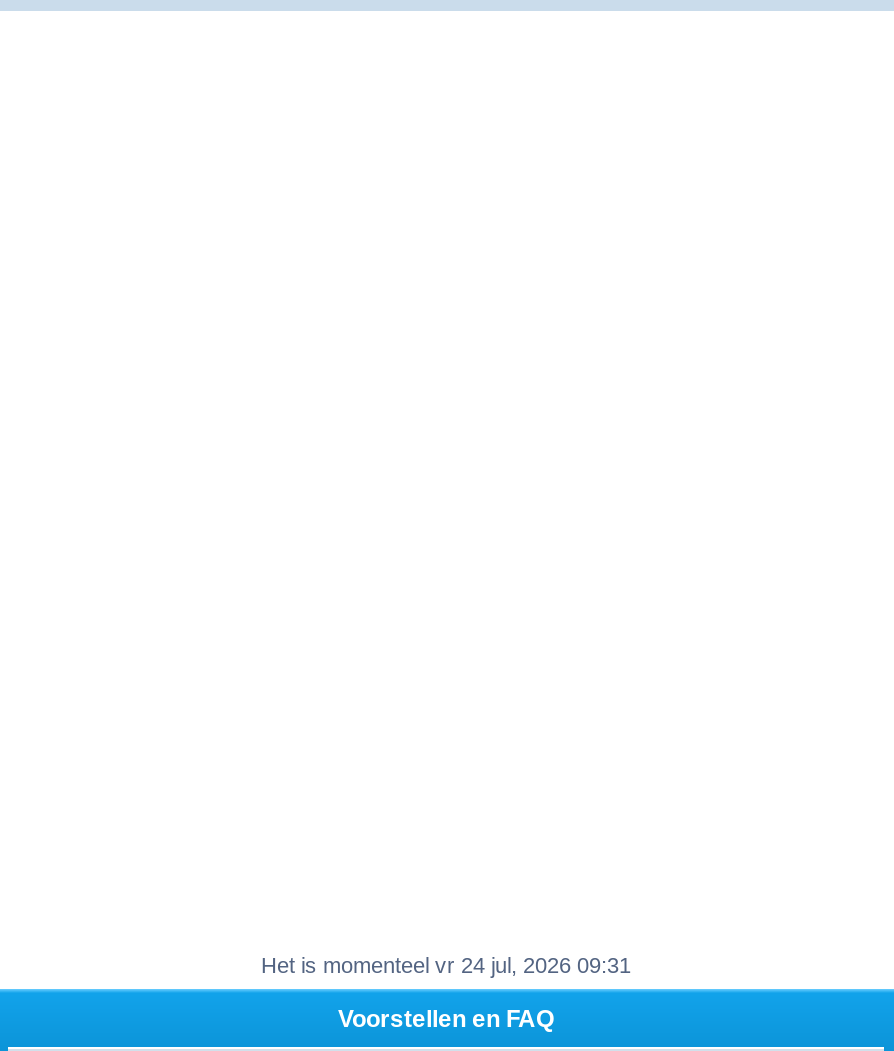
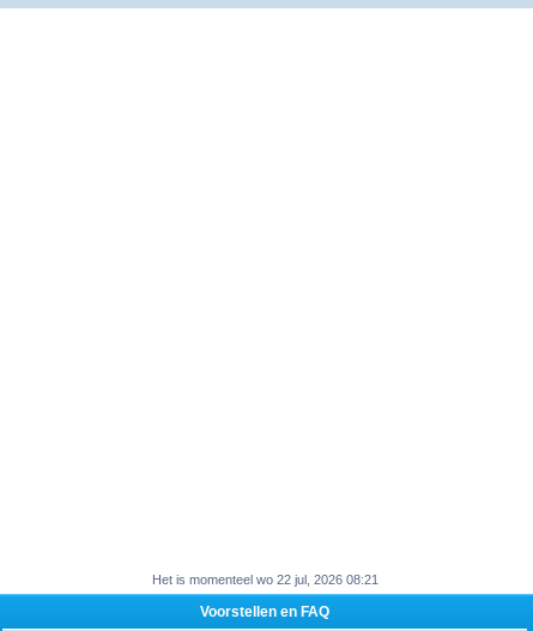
- Het is momenteel vr 24 jul, 2026 09:31
+ Het is momenteel wo 22 jul, 2026 08:21
